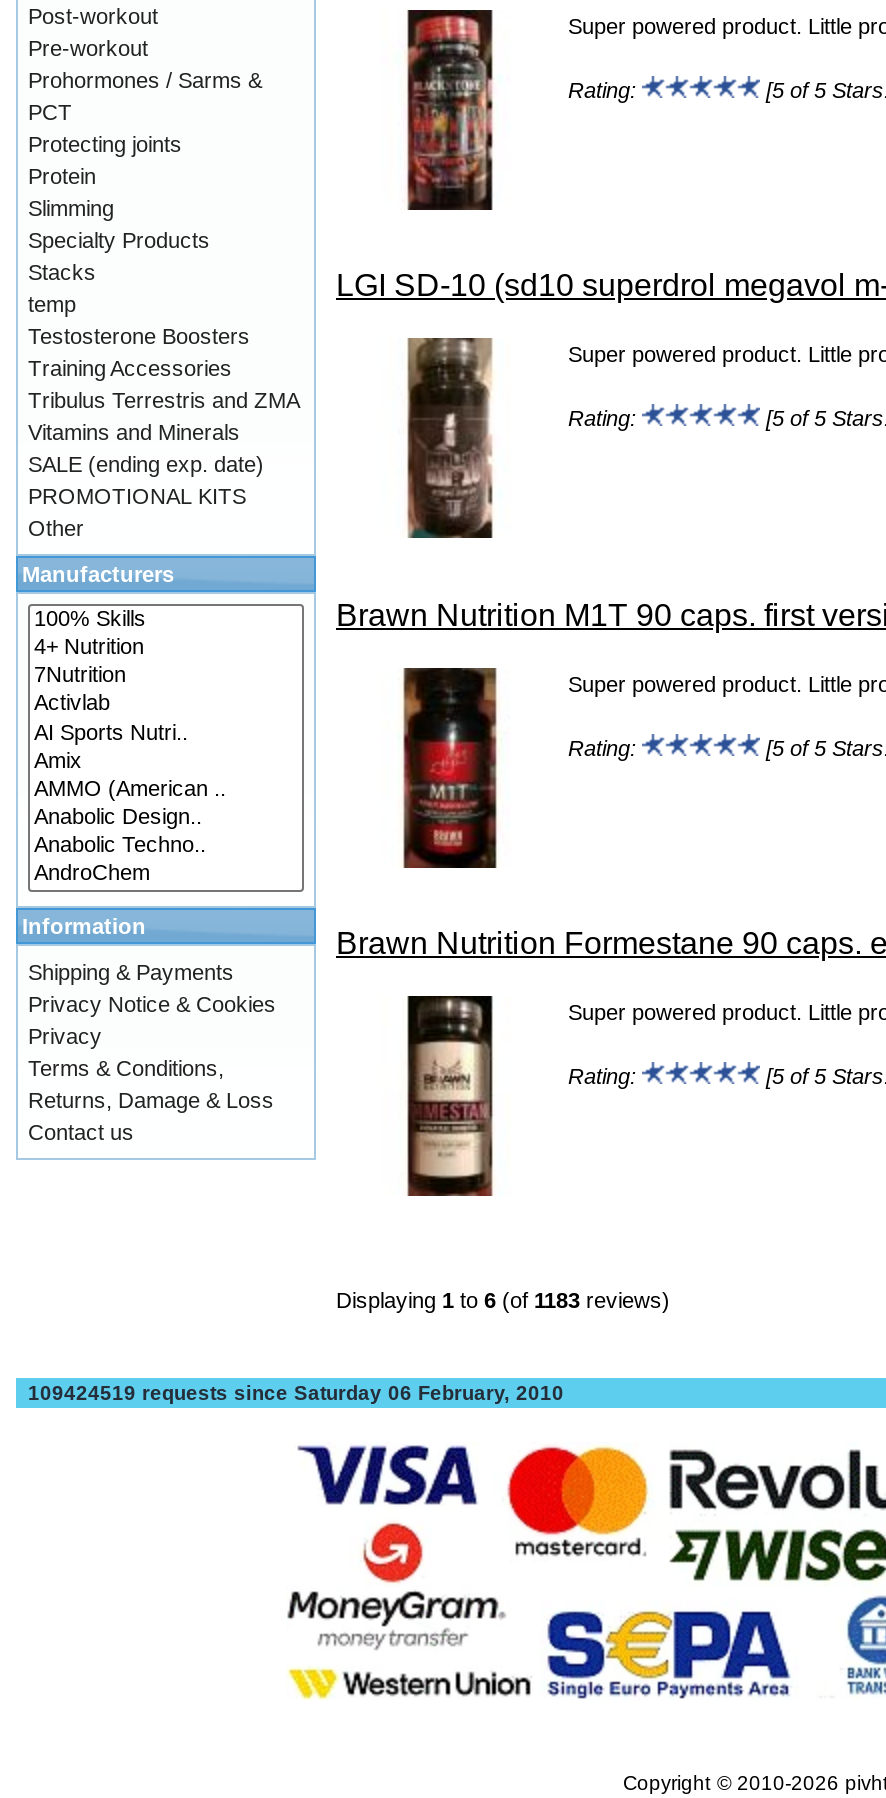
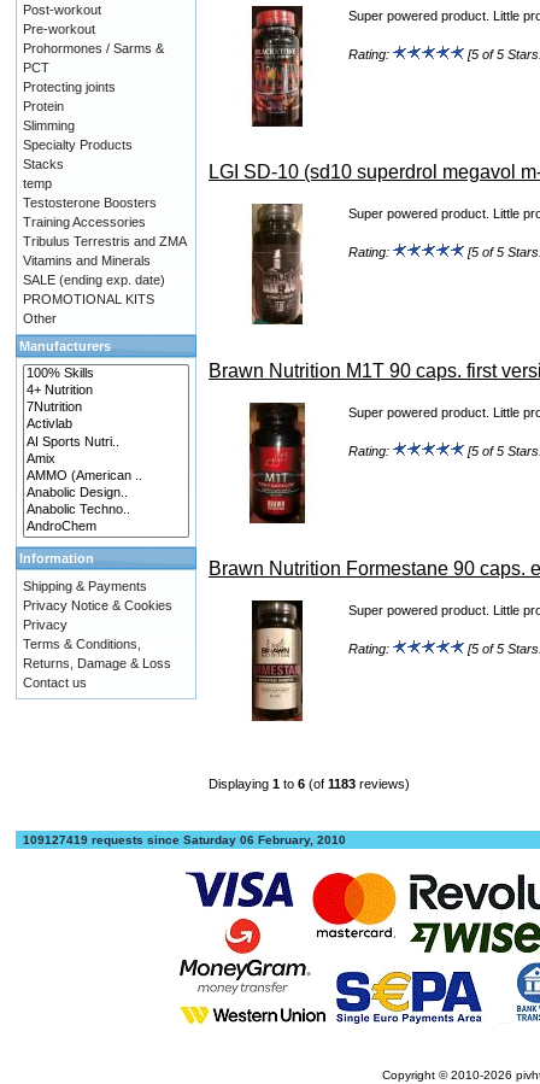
- 109424519 requests since Saturday 06 February, 2010
+ 109127419 requests since Saturday 06 February, 2010
